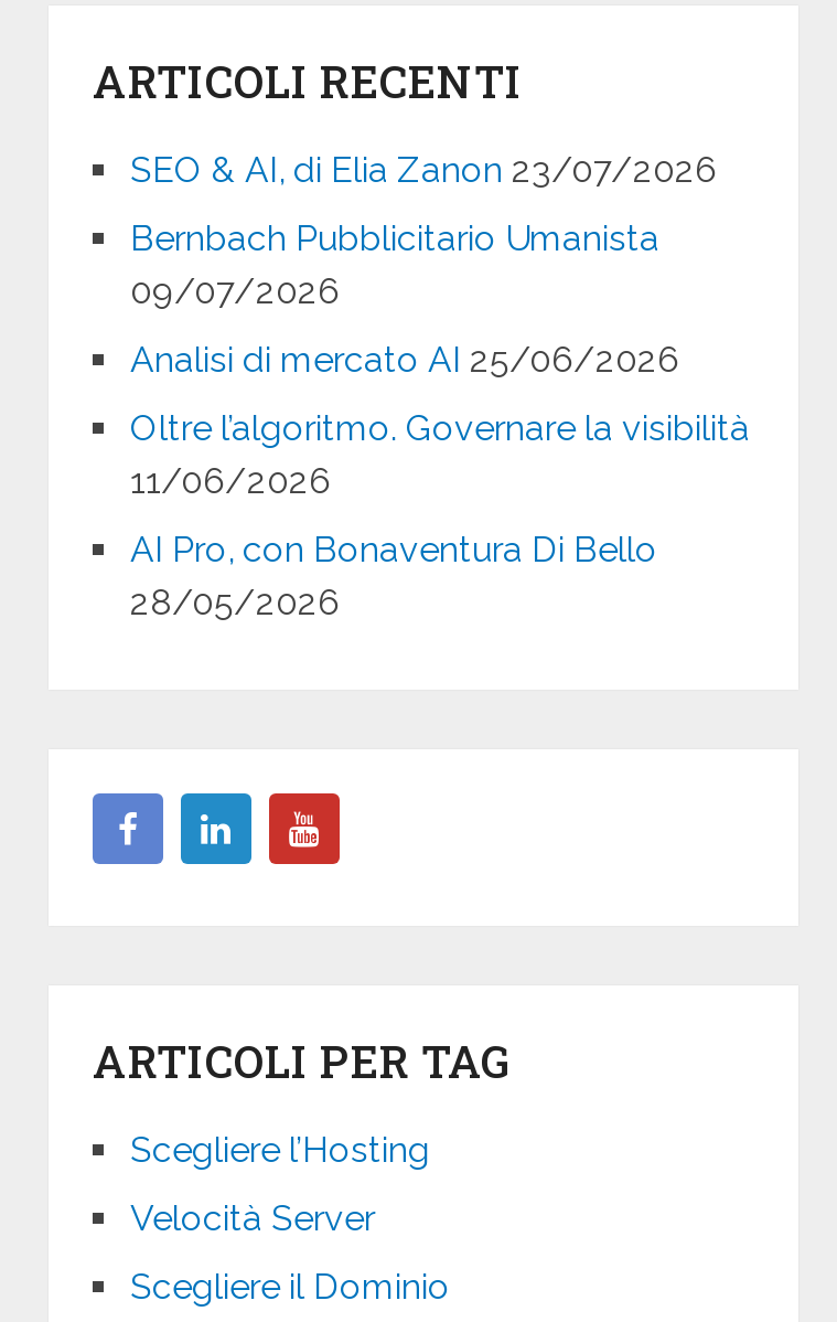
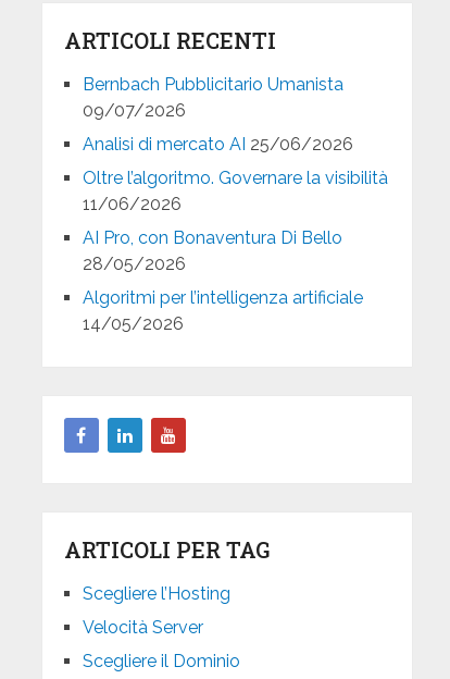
- SEO & AI, di Elia Zanon 23/07/2026

moved up: Bernbach Pubblicitario Umanista | 09/07/2026 | Analisi di mercato AI 25/06/2026 | Oltre l’algoritmo. Governare la visibilità | 11/06/2026 | AI Pro, con Bonaventura Di Bello | 28/05/2026

+ Algoritmi per l’intelligenza artificiale
+ 14/05/2026
